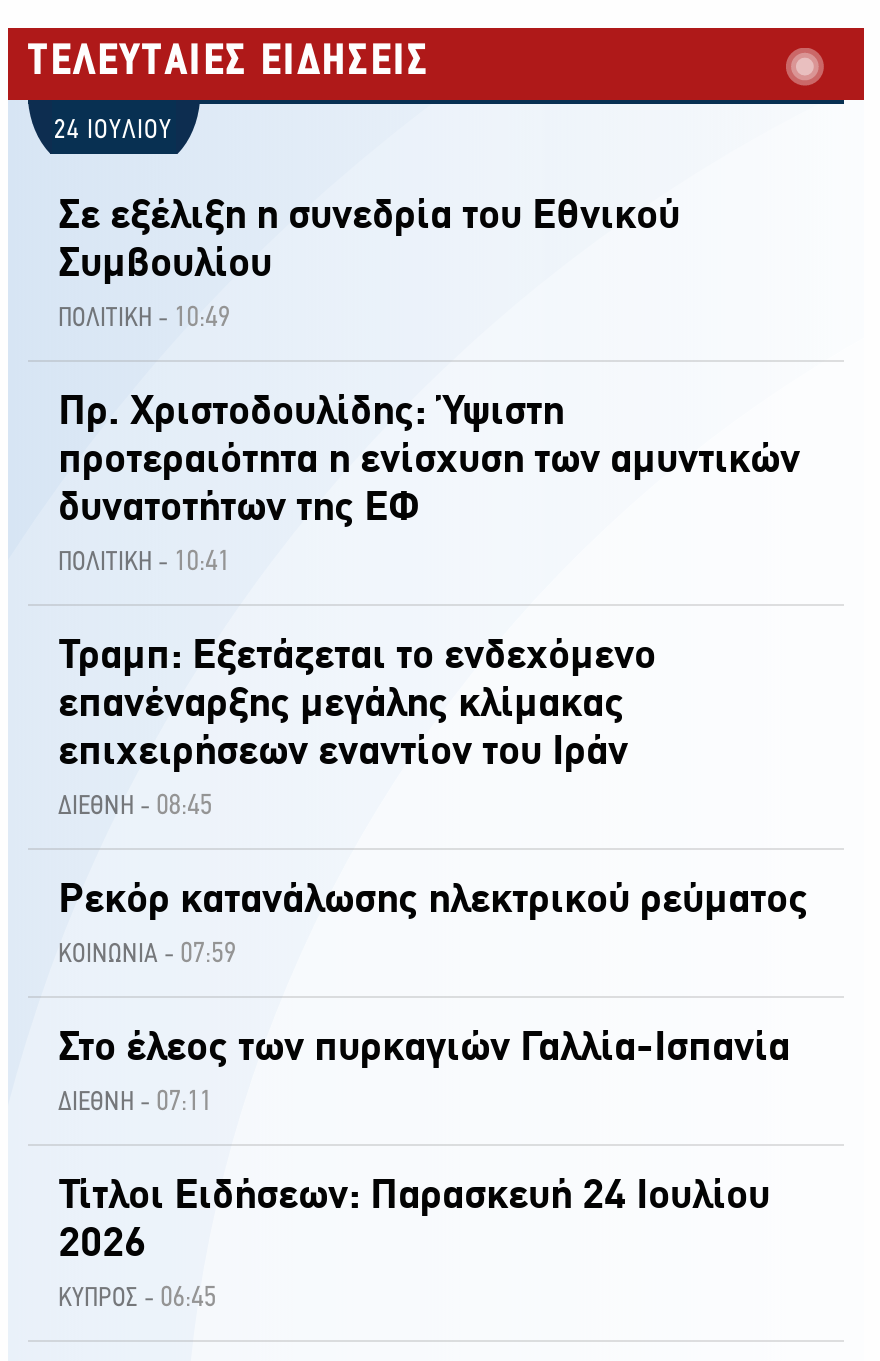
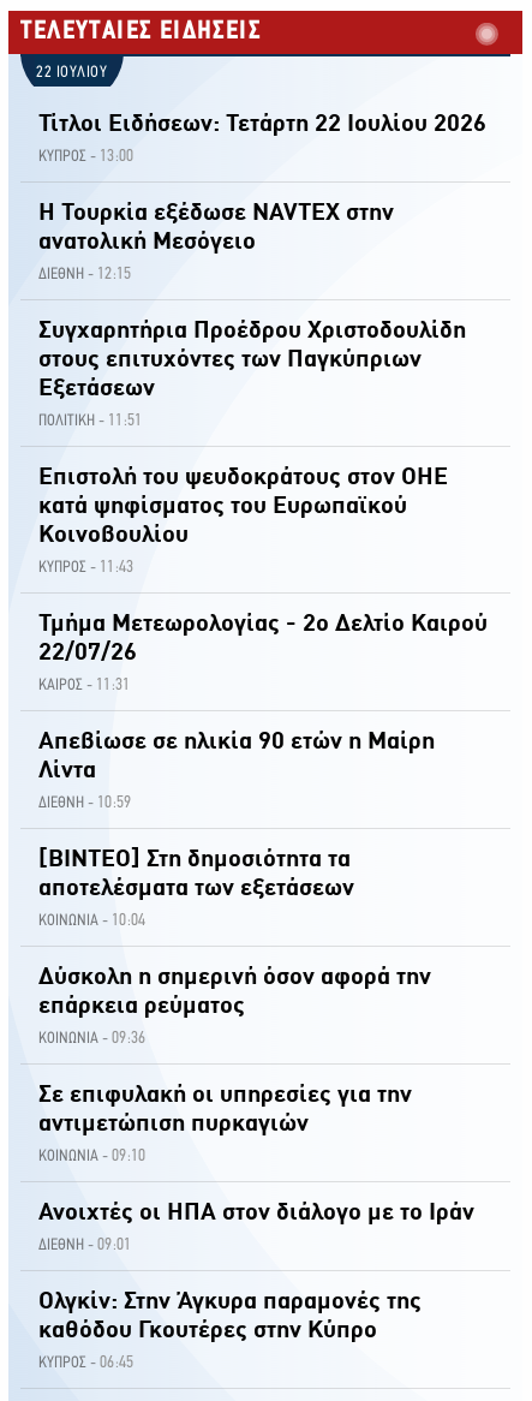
- 24 ΙΟΥΛΙΟΥ
- Σε εξέλιξη η συνεδρία του Εθνικού
- Συμβουλίου
- ΠΟΛΙΤΙΚΗ - 10:49
- Πρ. Χριστοδουλίδης: Ύψιστη
- προτεραιότητα η ενίσχυση των αμυντικών
- δυνατοτήτων της ΕΦ
- ΠΟΛΙΤΙΚΗ - 10:41
- Τραμπ: Εξετάζεται το ενδεχόμενο
- επανέναρξης μεγάλης κλίμακας
- επιχειρήσεων εναντίον του Ιράν
- ΔΙΕΘΝΗ - 08:45
- Ρεκόρ κατανάλωσης ηλεκτρικού ρεύματος
- ΚΟΙΝΩΝΙΑ - 07:59
- Στο έλεος των πυρκαγιών Γαλλία-Ισπανία
- ΔΙΕΘΝΗ - 07:11
- Τίτλοι Ειδήσεων: Παρασκευή 24 Ιουλίου
- 2026
+ 22 ΙΟΥΛΙΟΥ
+ Τίτλοι Ειδήσεων: Τετάρτη 22 Ιουλίου 2026
+ ΚΥΠΡΟΣ - 13:00
+ Η Τουρκία εξέδωσε NAVTEX στην
+ ανατολική Μεσόγειο
+ ΔΙΕΘΝΗ - 12:15
+ Συγχαρητήρια Προέδρου Χριστοδουλίδη
+ στους επιτυχόντες των Παγκύπριων
+ Εξετάσεων
+ ΠΟΛΙΤΙΚΗ - 11:51
+ Επιστολή του ψευδοκράτους στον ΟΗΕ
+ κατά ψηφίσματος του Ευρωπαϊκού
+ Κοινοβουλίου
+ ΚΥΠΡΟΣ - 11:43
+ Τμήμα Μετεωρολογίας - 2ο Δελτίο Καιρού
+ 22/07/26
+ ΚΑΙΡΟΣ - 11:31
+ Απεβίωσε σε ηλικία 90 ετών η Μαίρη
+ Λίντα
+ ΔΙΕΘΝΗ - 10:59
+ [ΒΙΝΤΕΟ] Στη δημοσιότητα τα
+ αποτελέσματα των εξετάσεων
+ ΚΟΙΝΩΝΙΑ - 10:04
+ Δύσκολη η σημερινή όσον αφορά την
+ επάρκεια ρεύματος
+ ΚΟΙΝΩΝΙΑ - 09:36
+ Σε επιφυλακή οι υπηρεσίες για την
+ αντιμετώπιση πυρκαγιών
+ ΚΟΙΝΩΝΙΑ - 09:10
+ Ανοιχτές οι ΗΠΑ στον διάλογο με το Ιράν
+ ΔΙΕΘΝΗ - 09:01
+ Ολγκίν: Στην Άγκυρα παραμονές της
+ καθόδου Γκουτέρες στην Κύπρο
